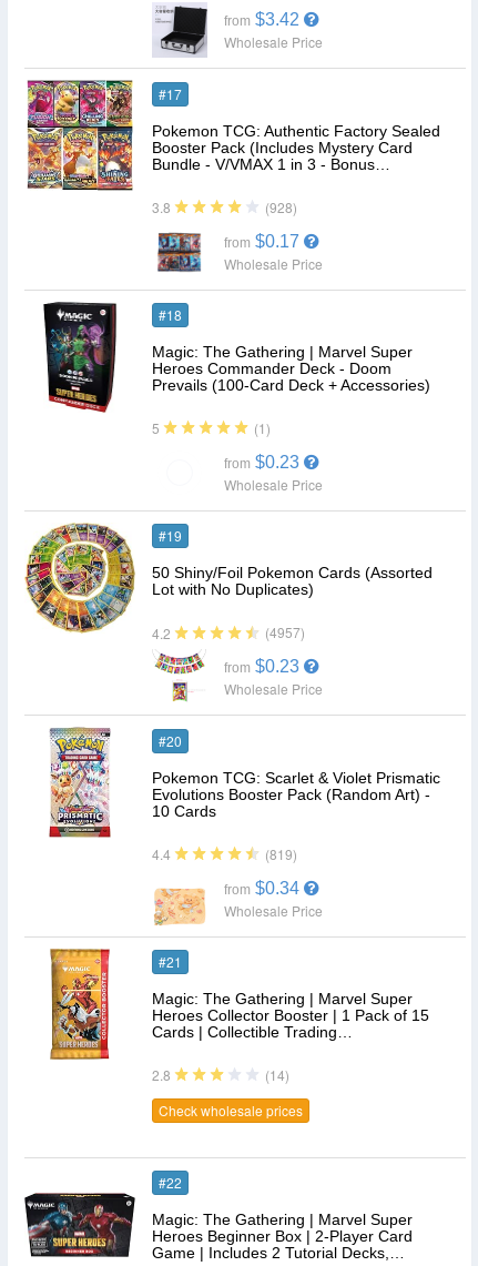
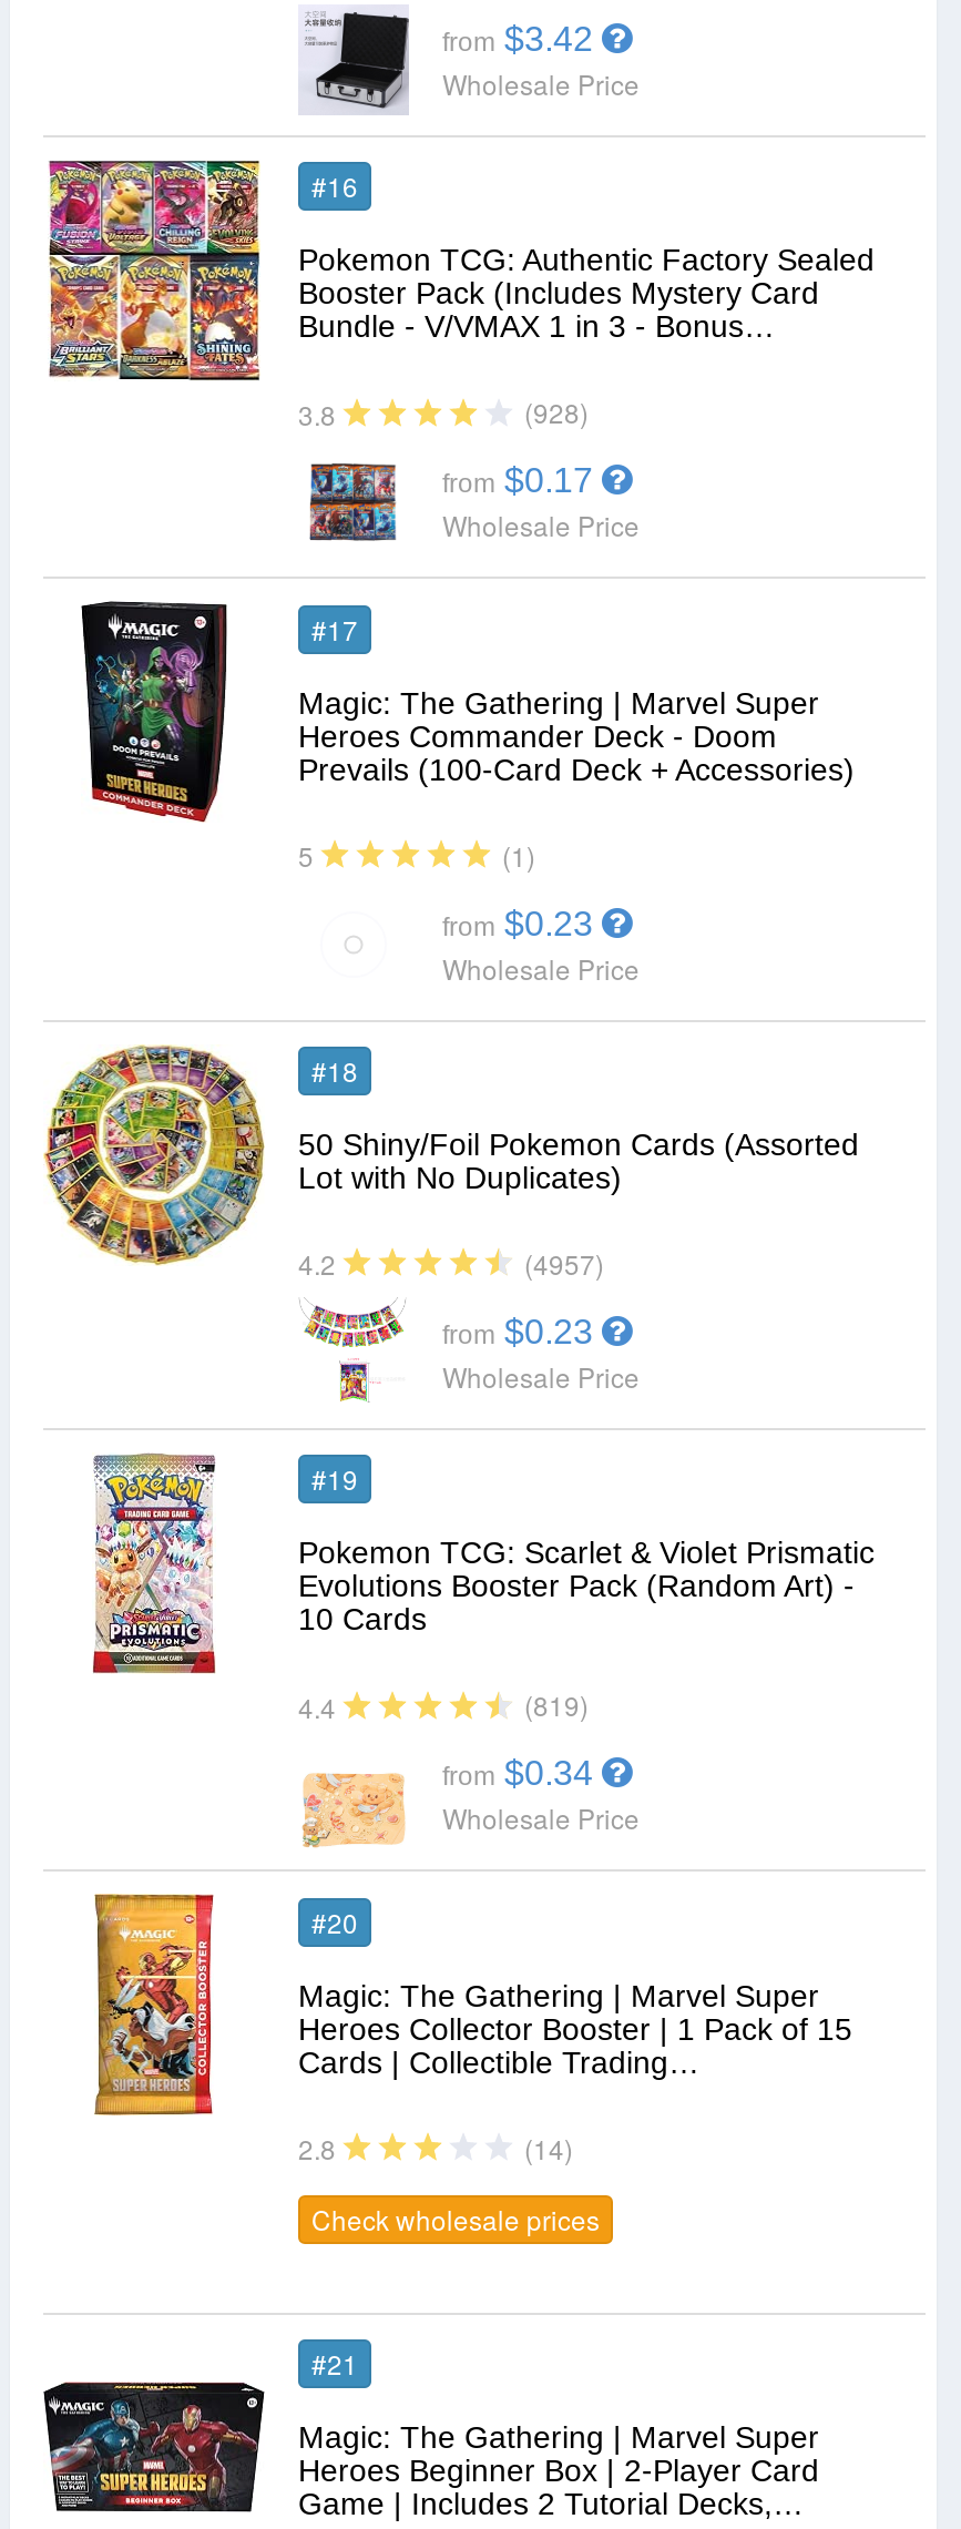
- #17
+ #16

- #18
+ #17

- #19
+ #18

- #20
+ #19

- #21
+ #20

- #22
+ #21
